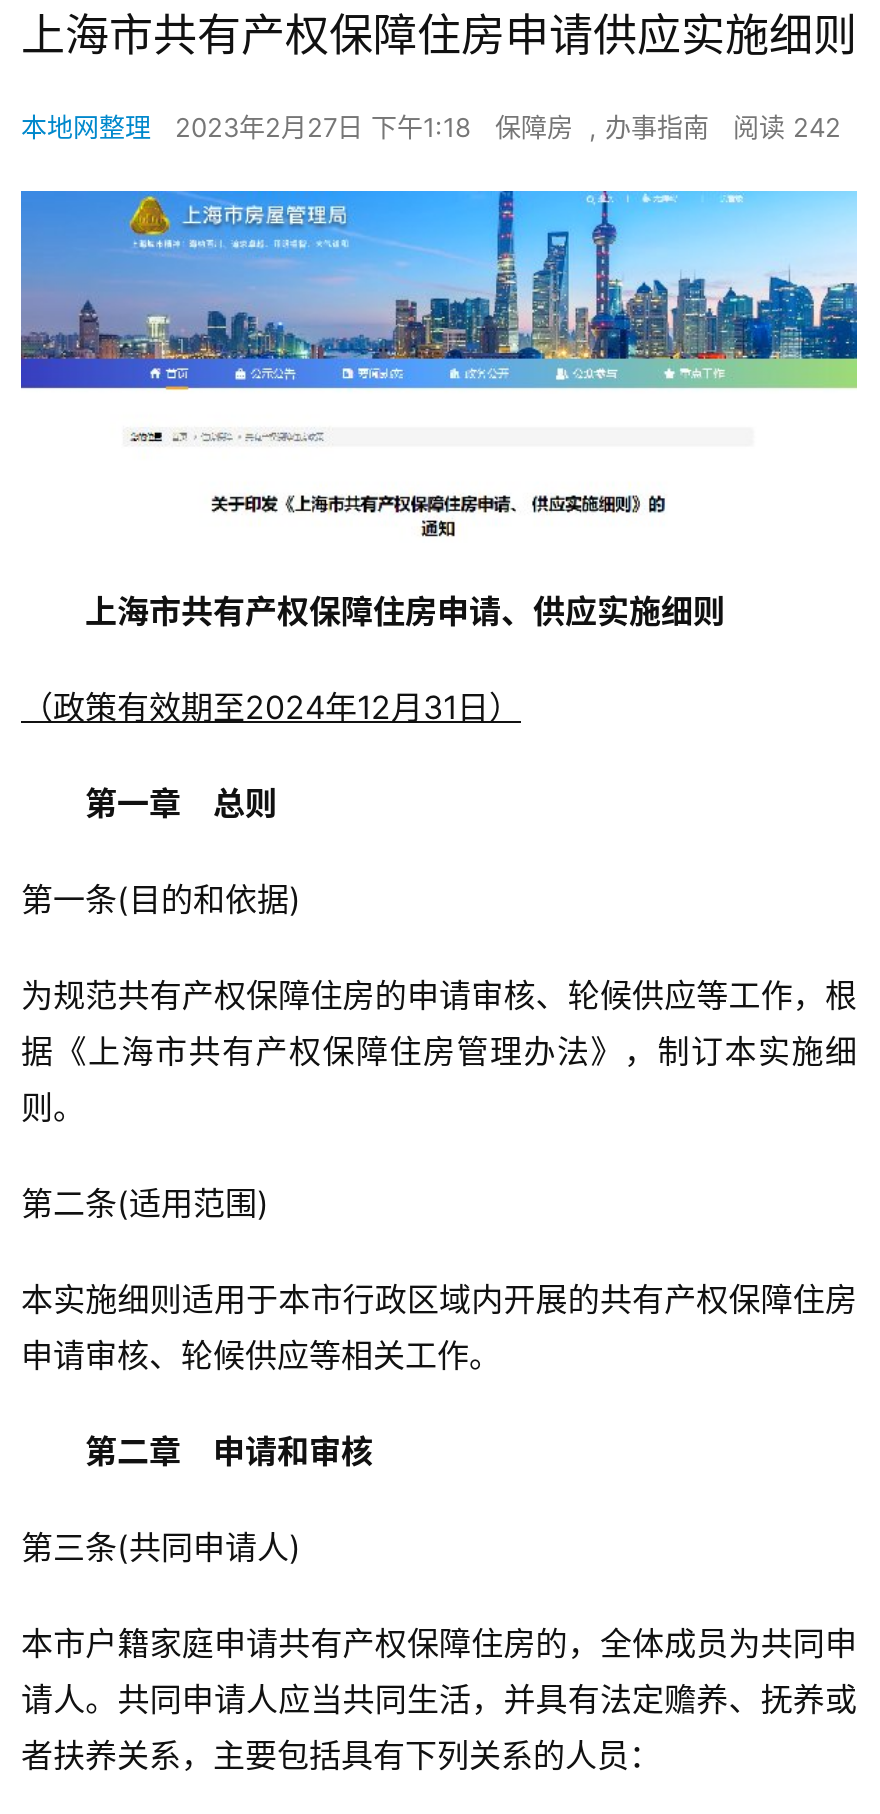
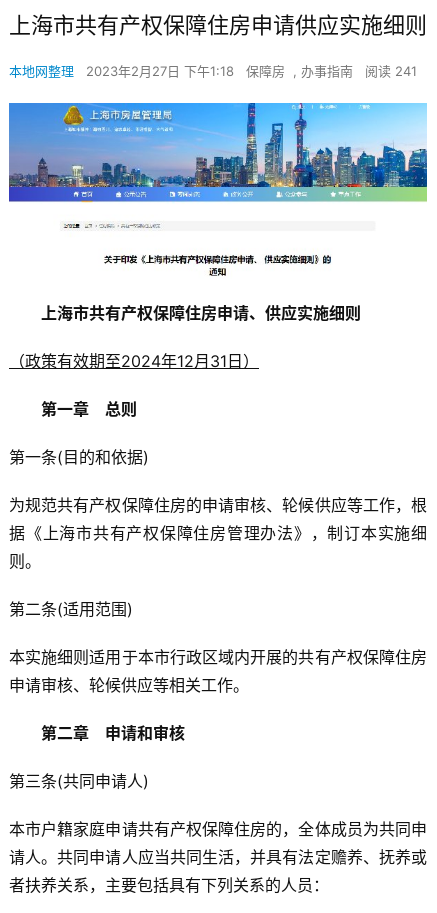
- 本地网整理 2023年2月27日 下午1:18 保障房 ,办事指南 阅读 242
+ 本地网整理 2023年2月27日 下午1:18 保障房 ,办事指南 阅读 241
